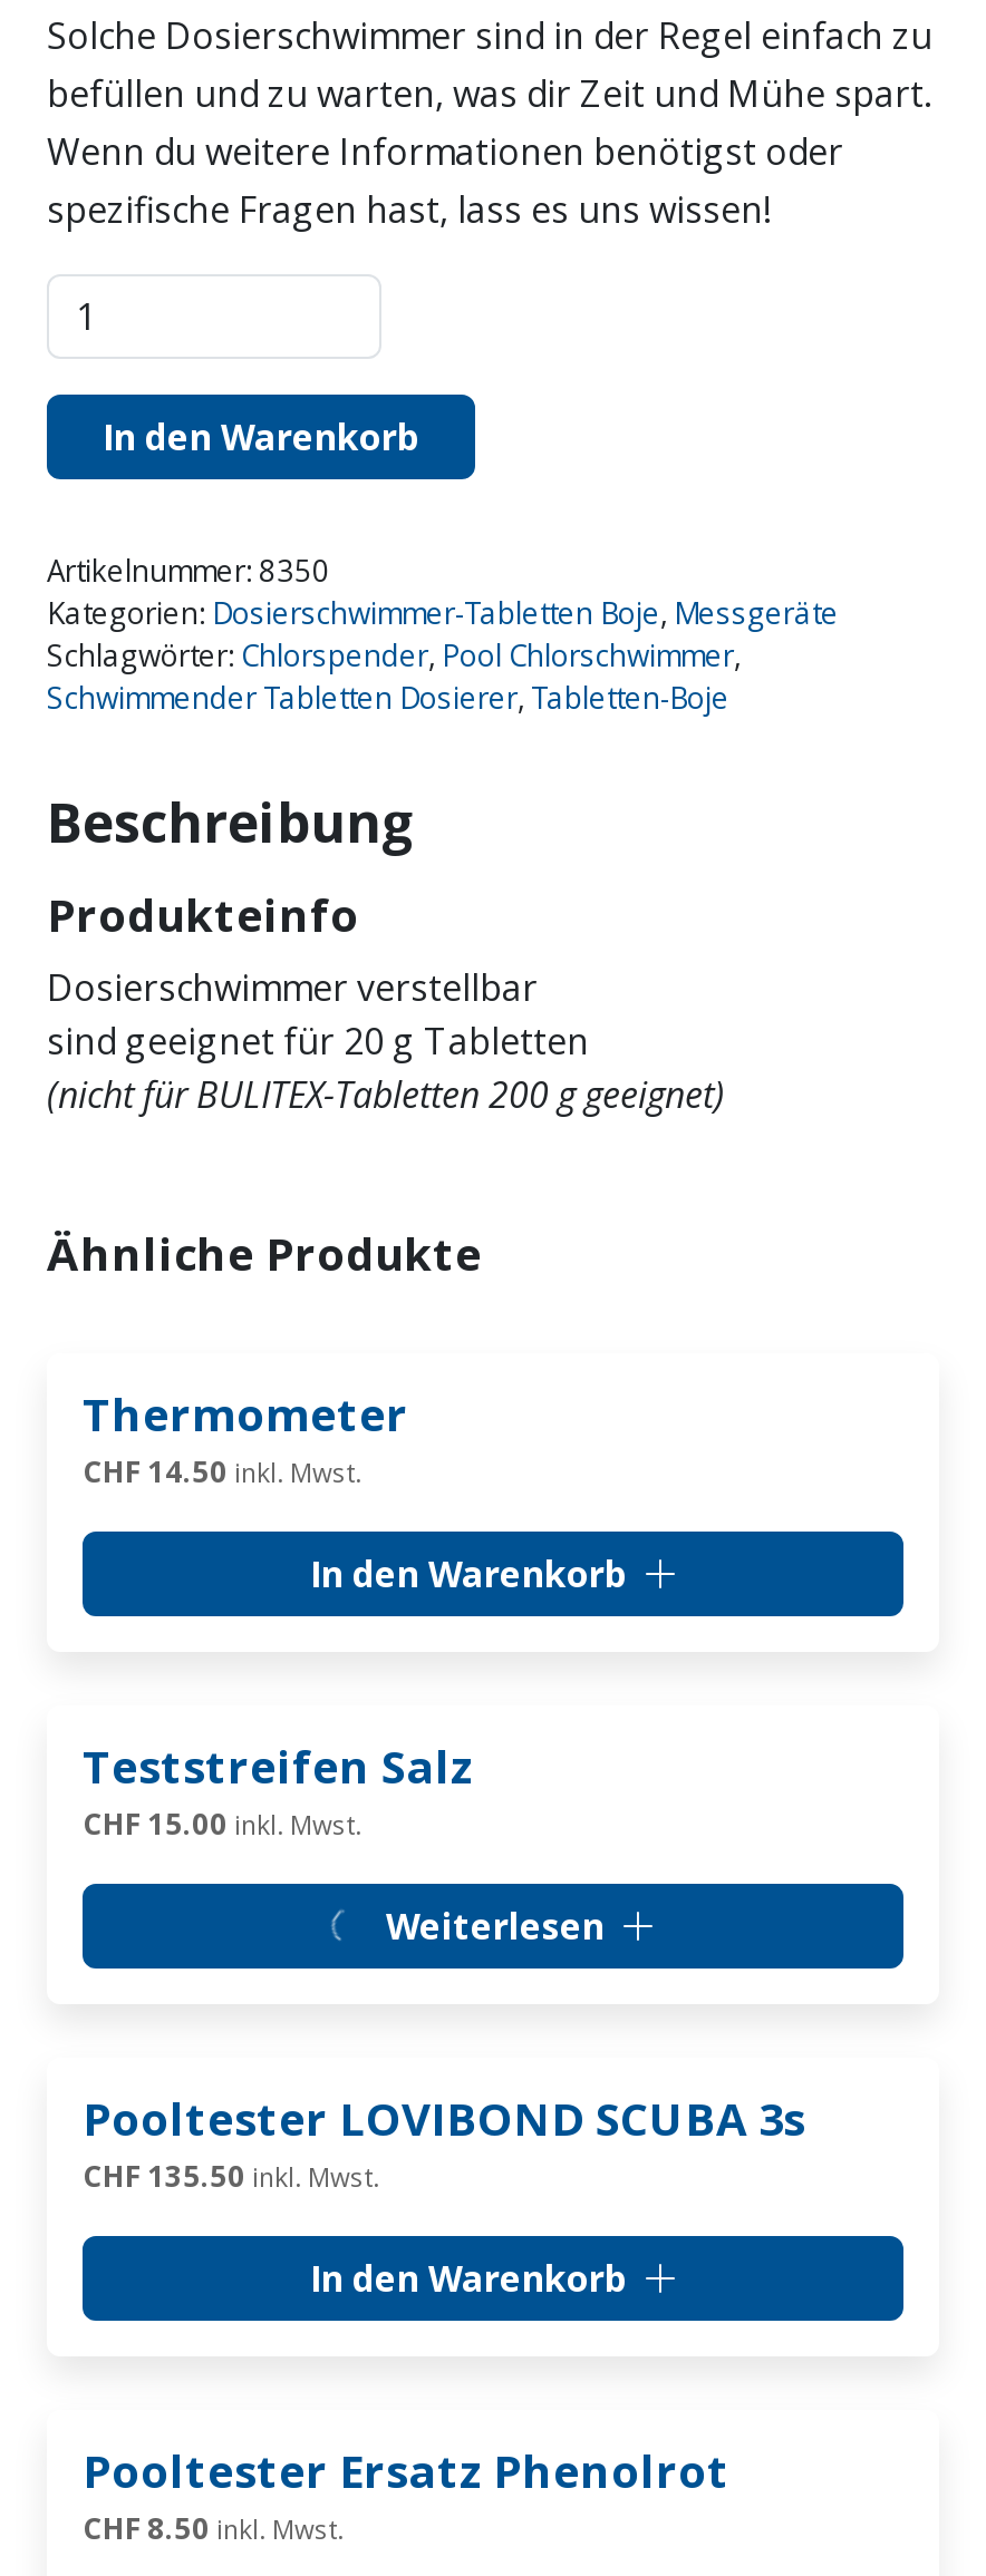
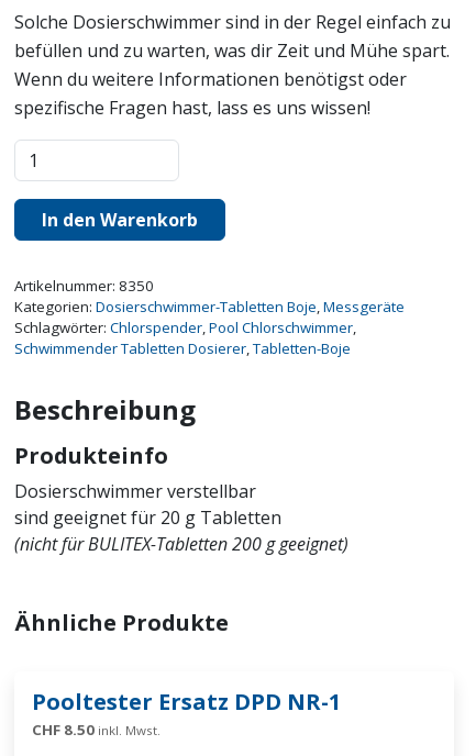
- Thermometer
- CHF 14.50 inkl. Mwst.
- In den Warenkorb
- Teststreifen Salz
- CHF 15.00 inkl. Mwst.
- Weiterlesen
- Pooltester LOVIBOND SCUBA 3s
- CHF 135.50 inkl. Mwst.
- In den Warenkorb
- Pooltester Ersatz Phenolrot
+ Pooltester Ersatz DPD NR-1
